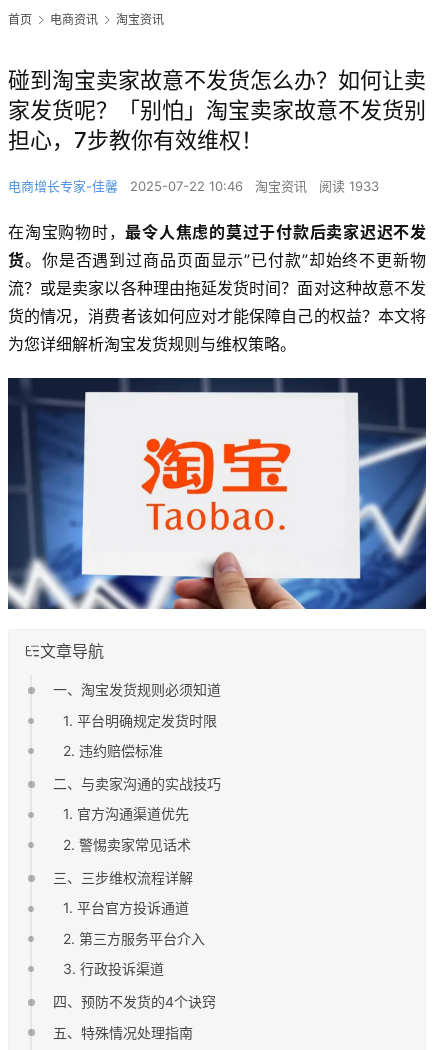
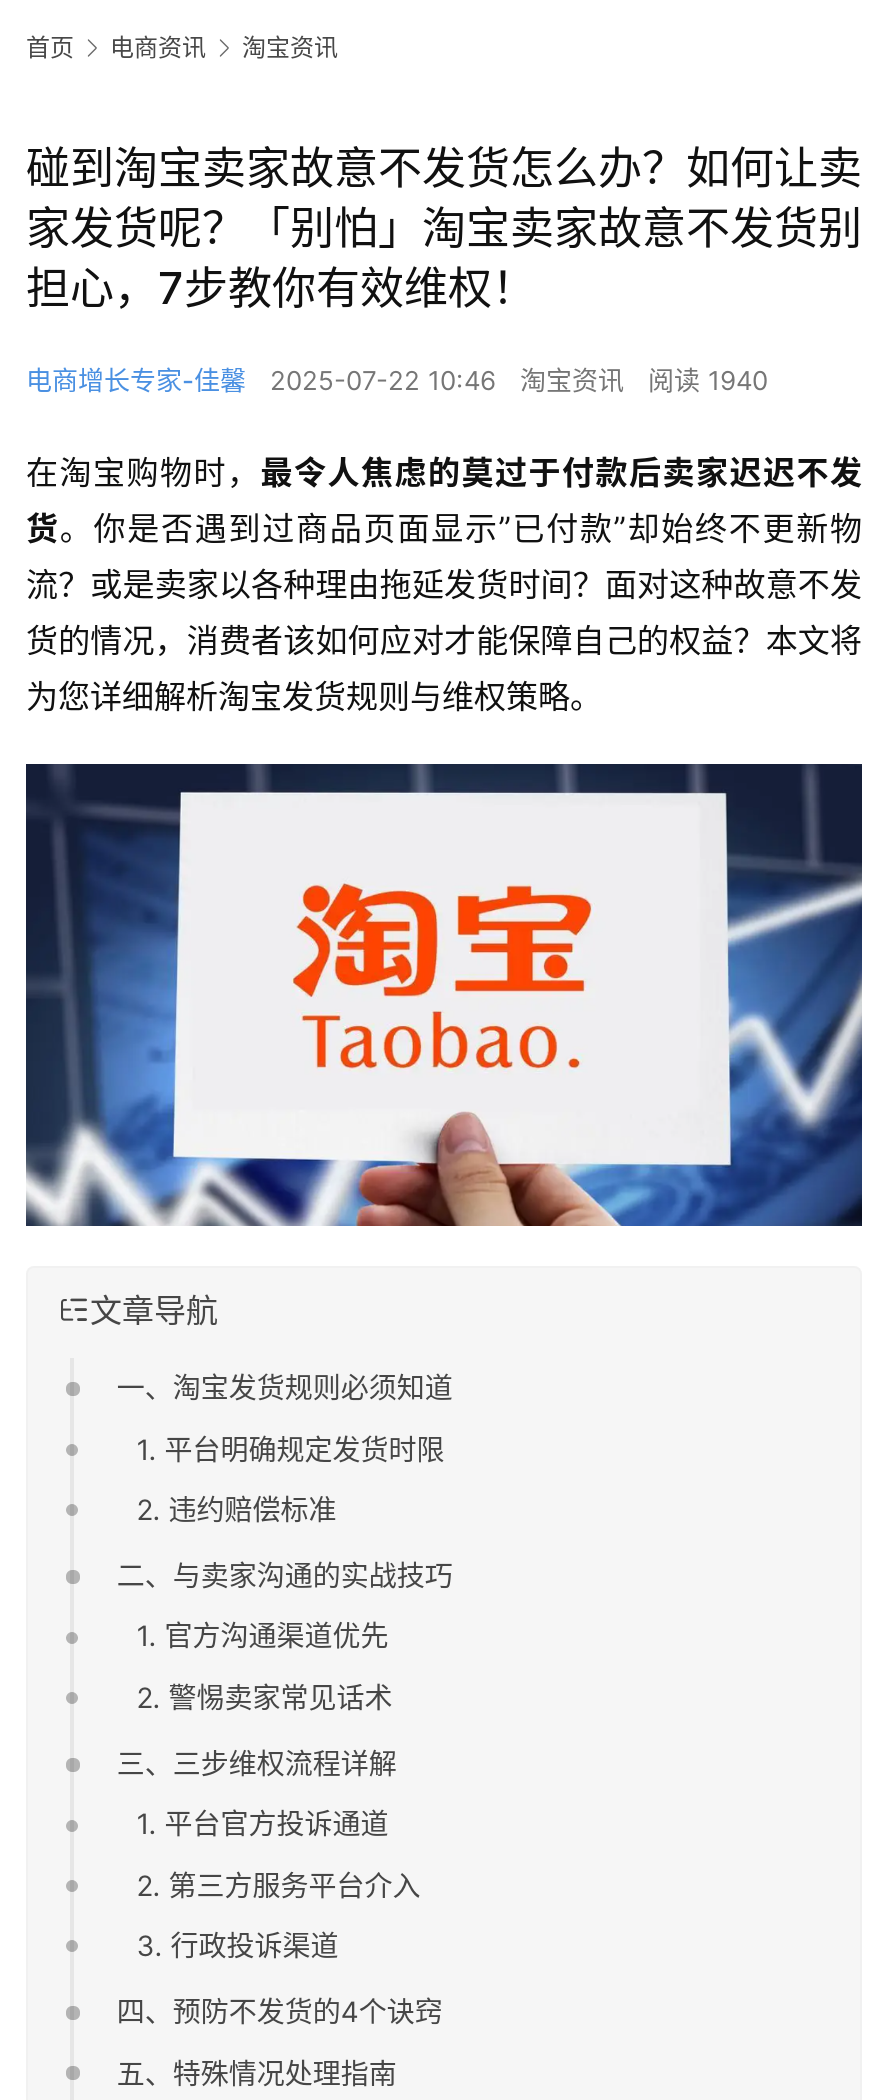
- 电商增长专家-佳馨 2025-07-22 10:46 淘宝资讯 阅读 1933
+ 电商增长专家-佳馨 2025-07-22 10:46 淘宝资讯 阅读 1940
